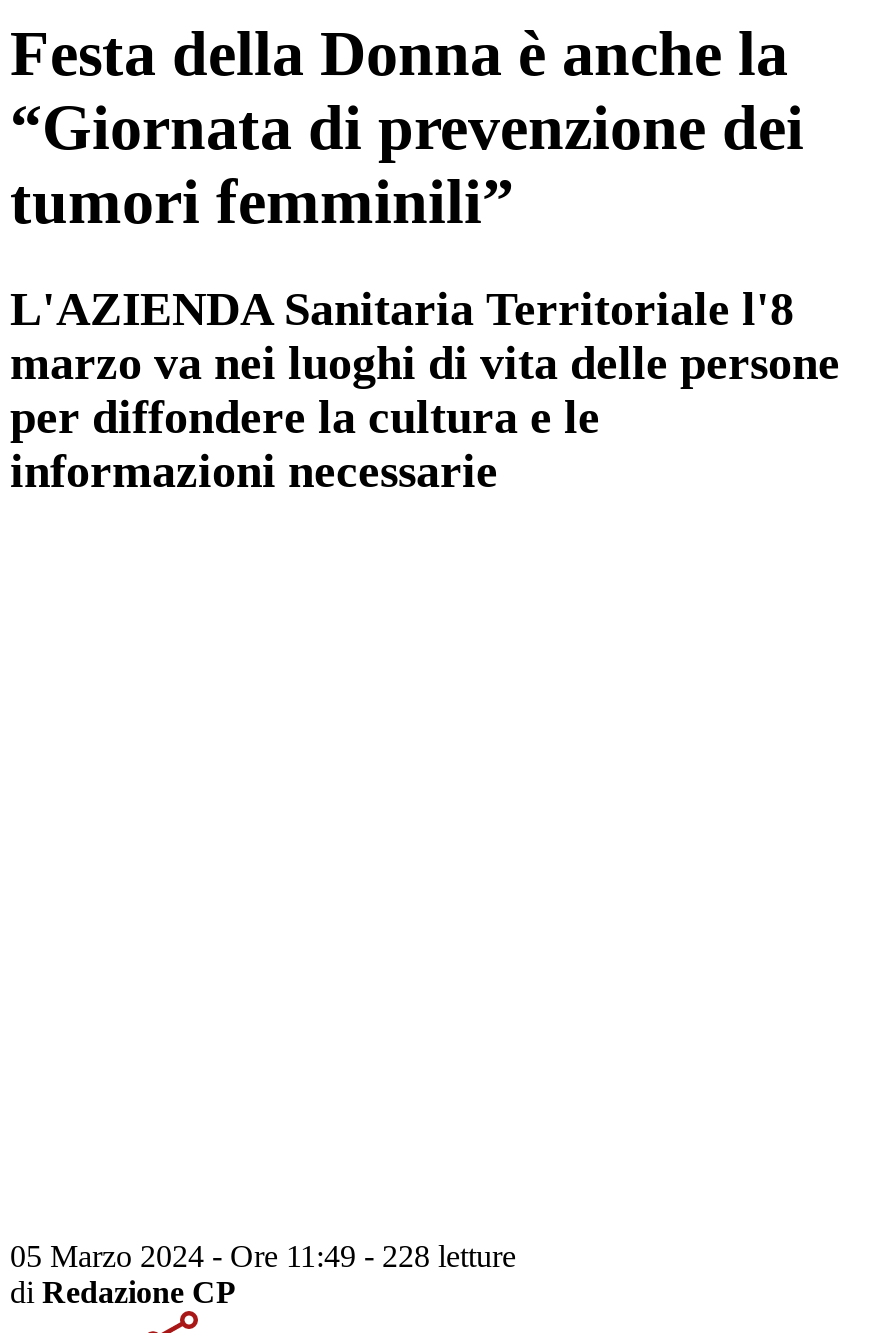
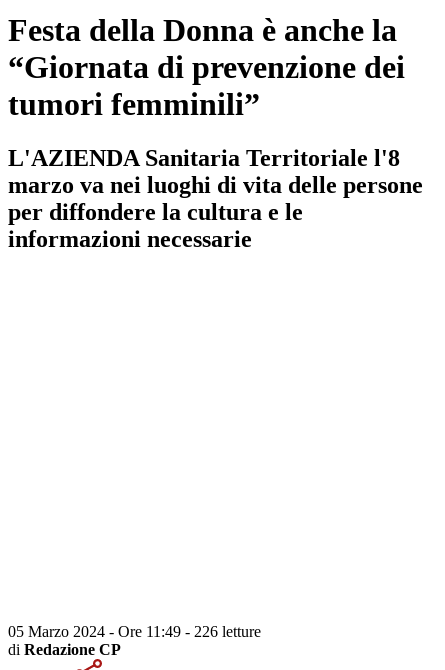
- 05 Marzo 2024 - Ore 11:49 - 228 letture
+ 05 Marzo 2024 - Ore 11:49 - 226 letture
